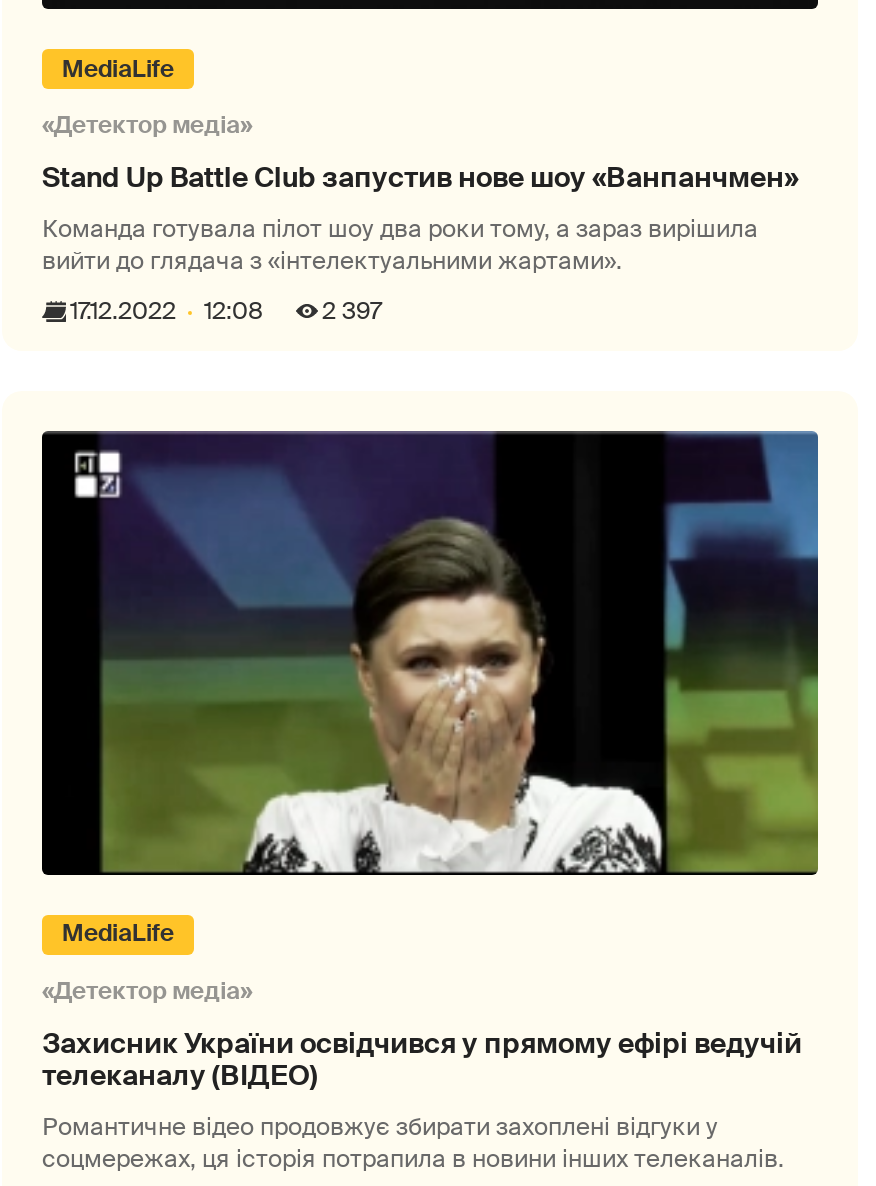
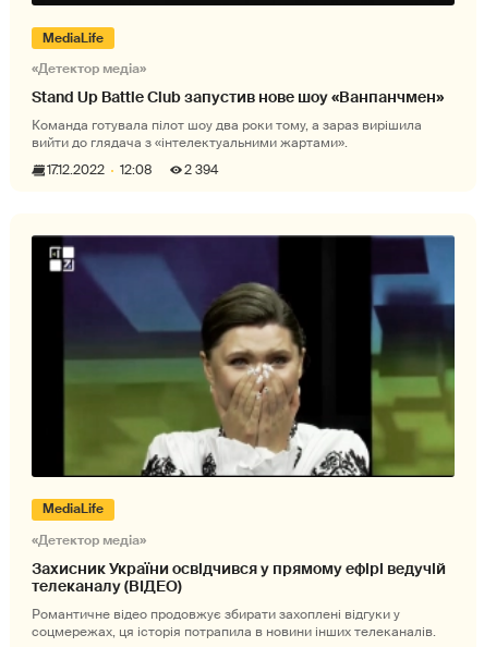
- 17.12.2022 12:08 2 397
+ 17.12.2022 12:08 2 394
